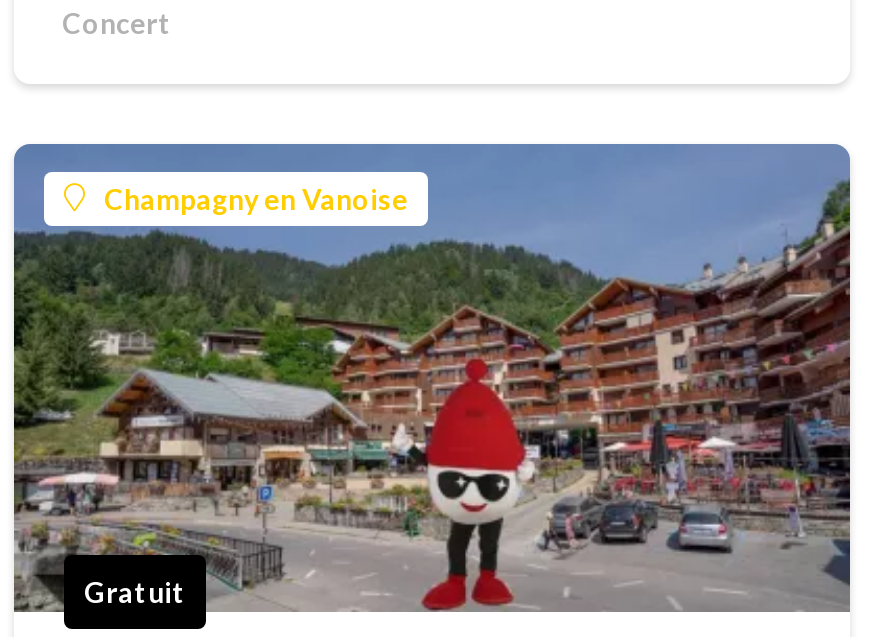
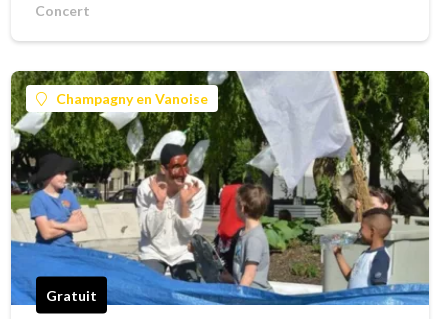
- [image]
+ [image]
